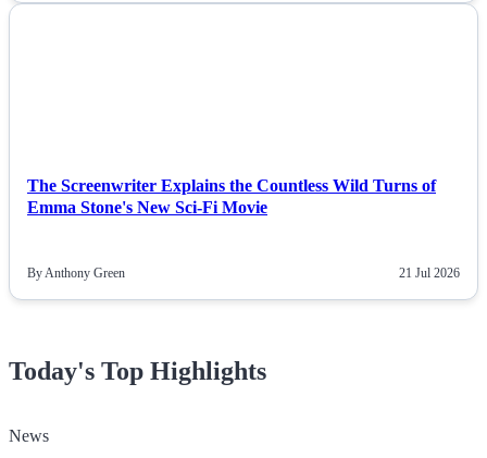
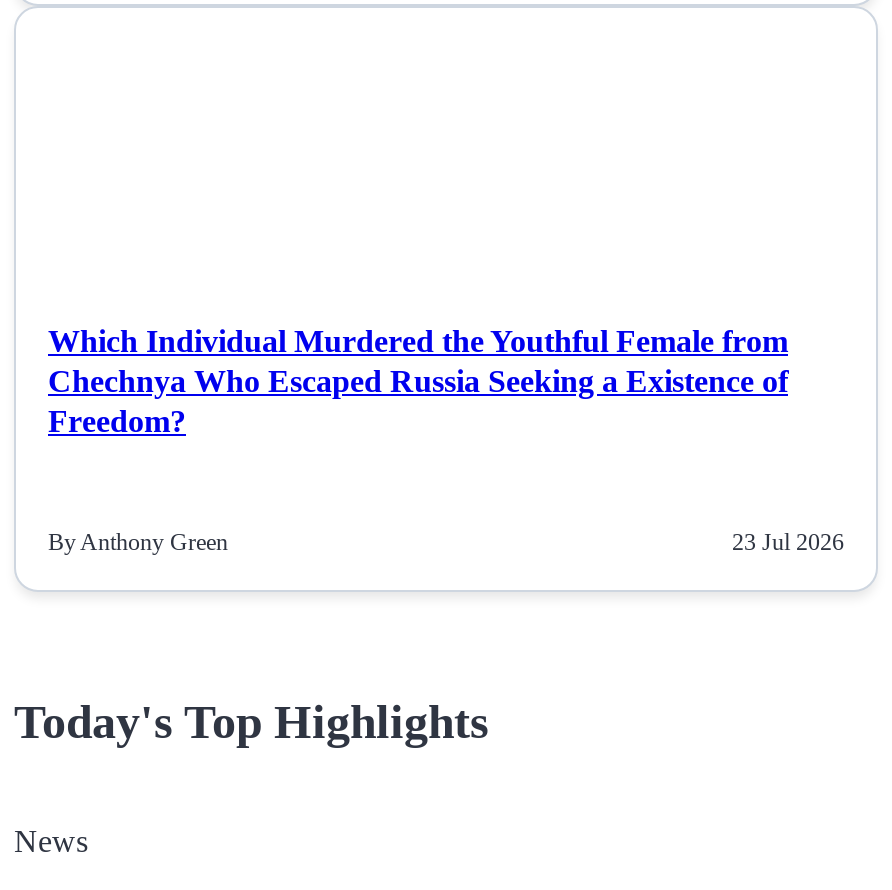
- The Screenwriter Explains the Countless Wild Turns of
- Emma Stone's New Sci-Fi Movie
+ Which Individual Murdered the Youthful Female from
+ Chechnya Who Escaped Russia Seeking a Existence of
+ Freedom?

- 21 Jul 2026
+ 23 Jul 2026
